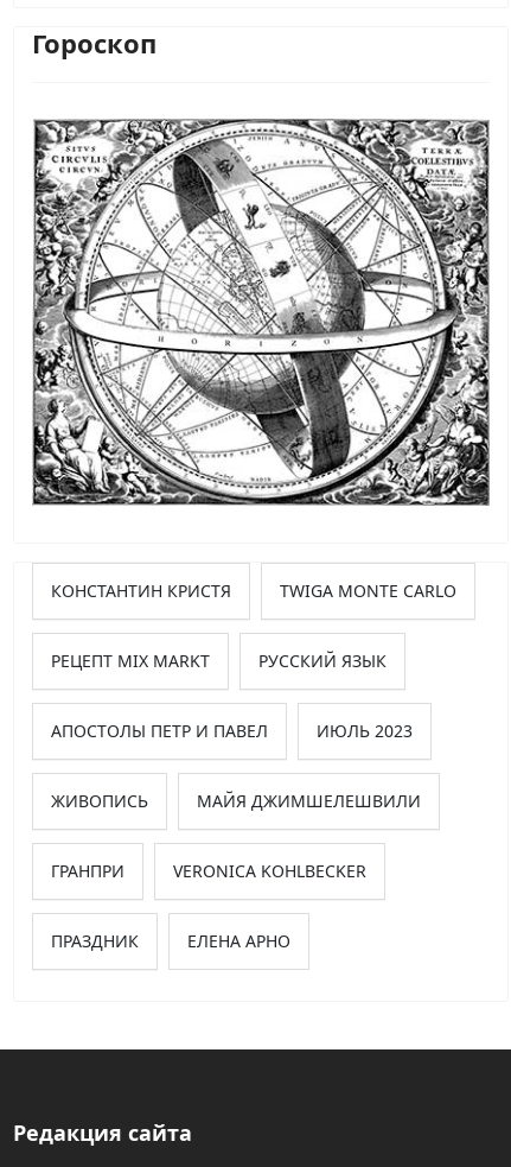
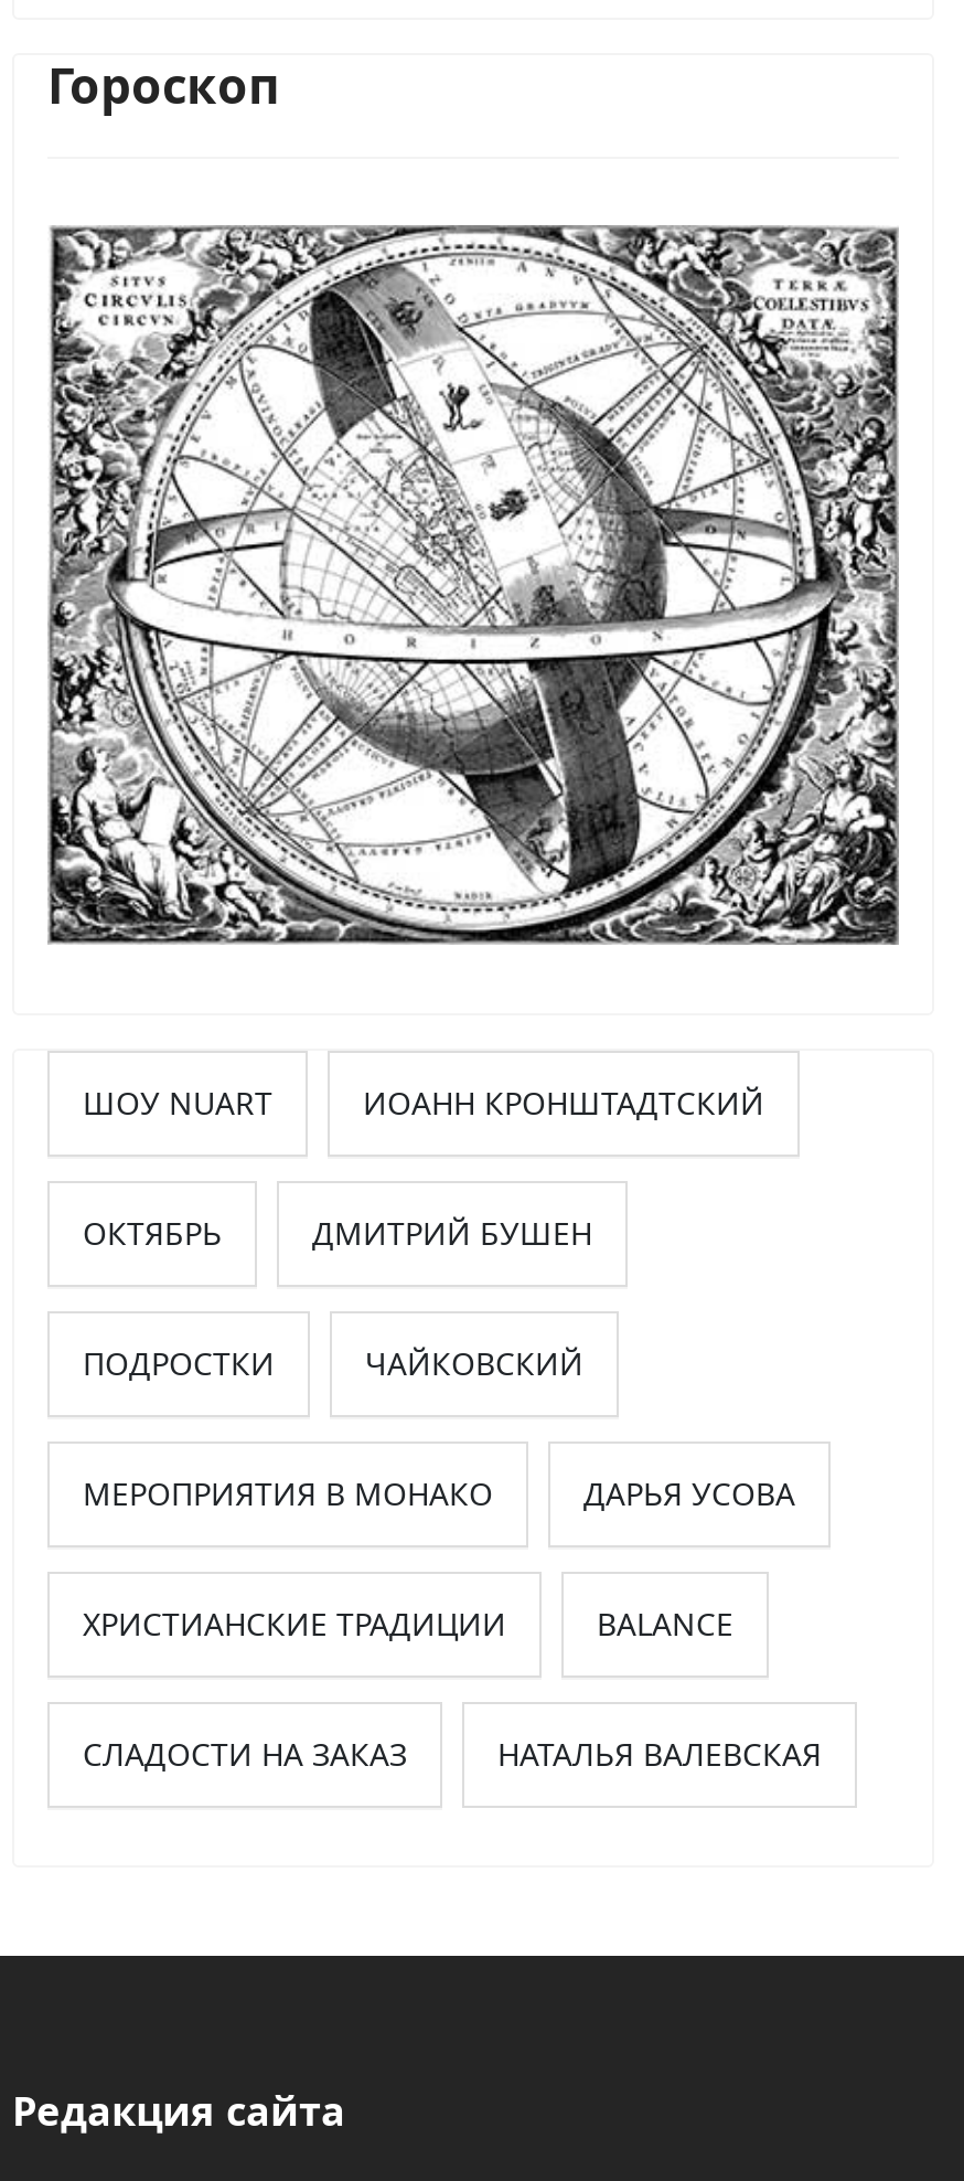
- КОНСТАНТИН КРИСТЯ
- TWIGA MONTE CARLO
+ ШОУ NUART
+ ИОАНН КРОНШТАДТСКИЙ

- РЕЦЕПТ MIX MARKT
- РУССКИЙ ЯЗЫК
+ ОКТЯБРЬ
+ ДМИТРИЙ БУШЕН

- АПОСТОЛЫ ПЕТР И ПАВЕЛ
- ИЮЛЬ 2023
+ ПОДРОСТКИ
+ ЧАЙКОВСКИЙ

- ЖИВОПИСЬ
- МАЙЯ ДЖИМШЕЛЕШВИЛИ
+ МЕРОПРИЯТИЯ В МОНАКО
+ ДАРЬЯ УСОВА

- ГРАНПРИ
- VERONICA KOHLBECKER
+ ХРИСТИАНСКИЕ ТРАДИЦИИ
+ BALANCE

- ПРАЗДНИК
- ЕЛЕНА АРНО
+ СЛАДОСТИ НА ЗАКАЗ
+ НАТАЛЬЯ ВАЛЕВСКАЯ
